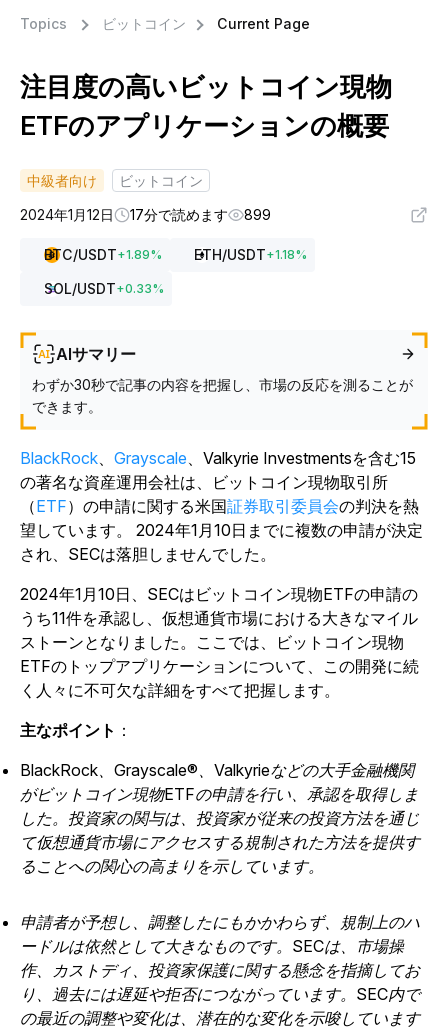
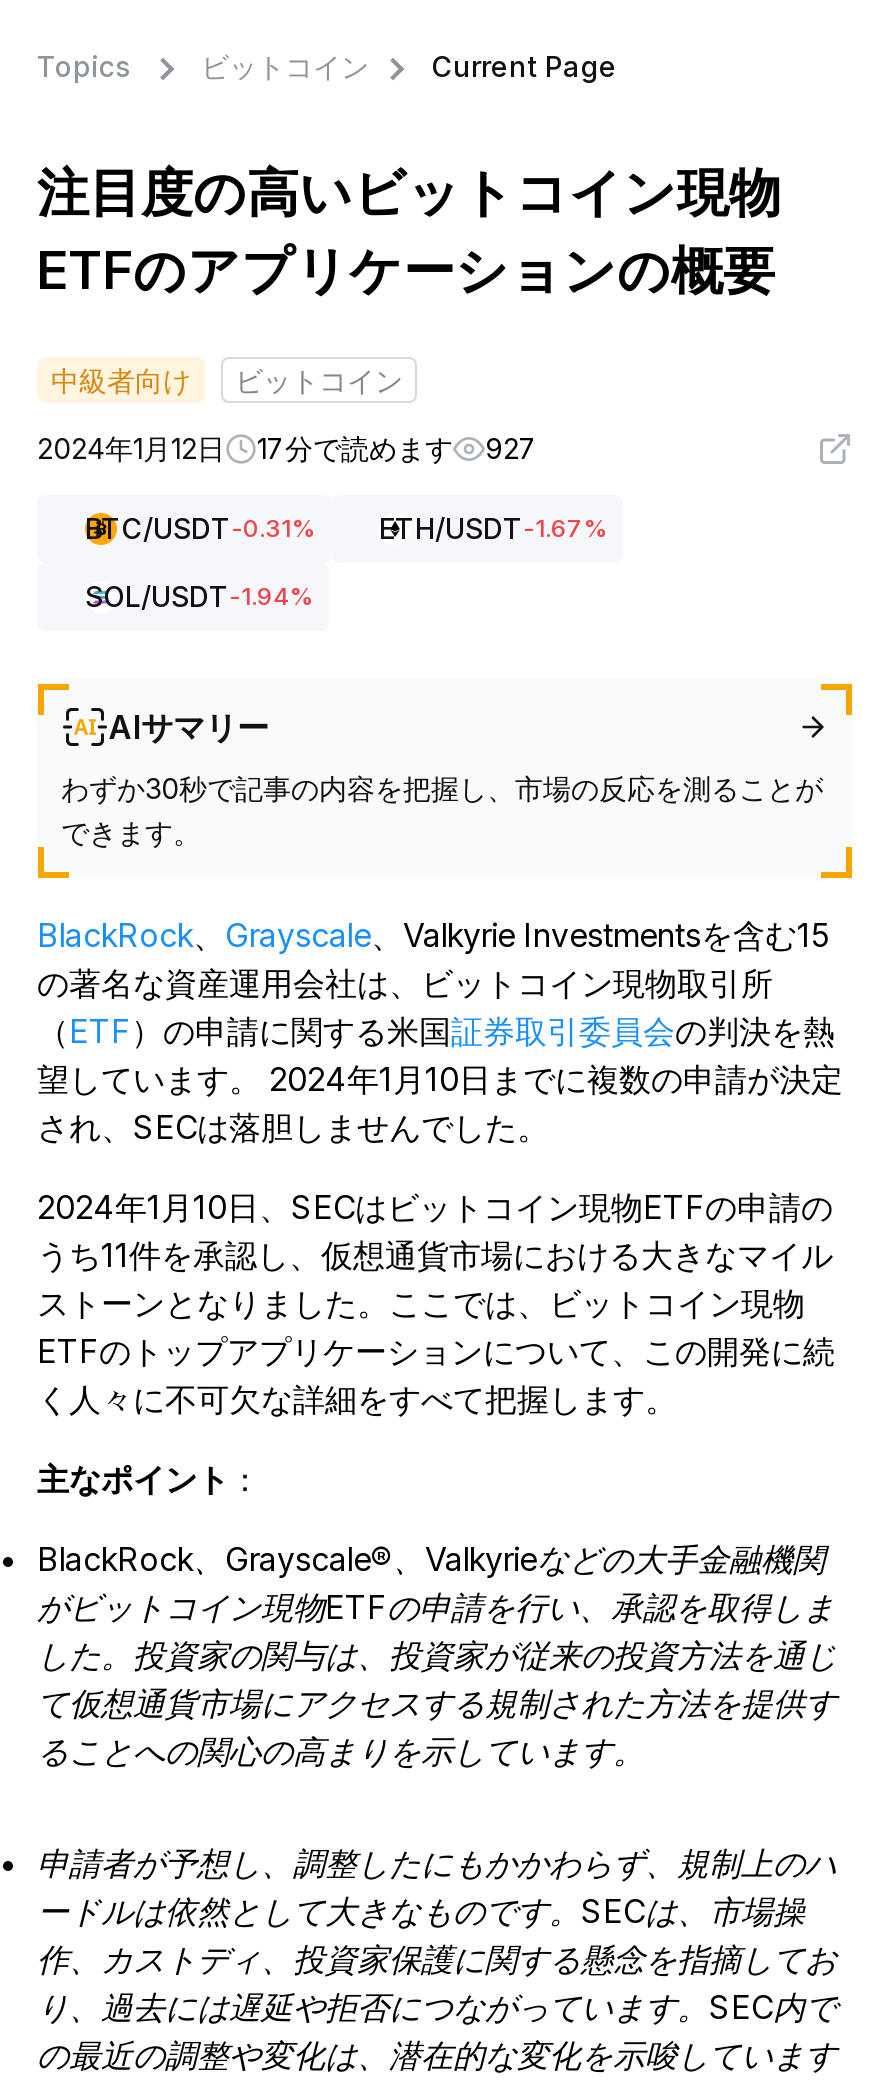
- 899
+ 927

- BTC/USDT + 1.89%
- ETH/USDT + 1.18%
+ BTC/USDT-0.31%
+ ETH/USDT-1.67%

- SOL/USDT + 0.33%
+ SOL/USDT-1.94%
